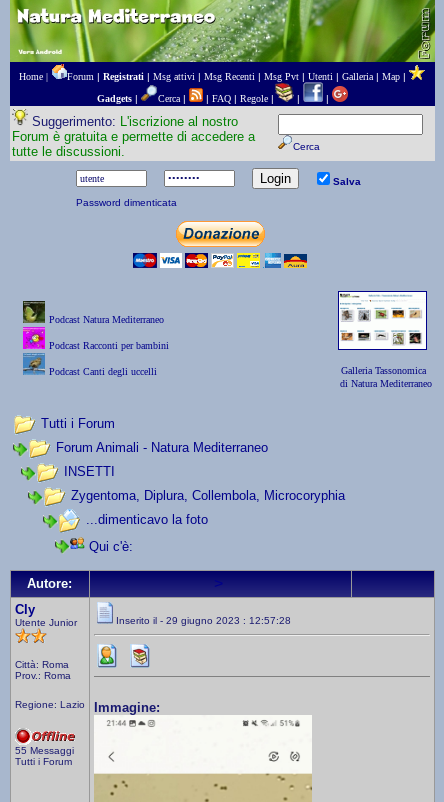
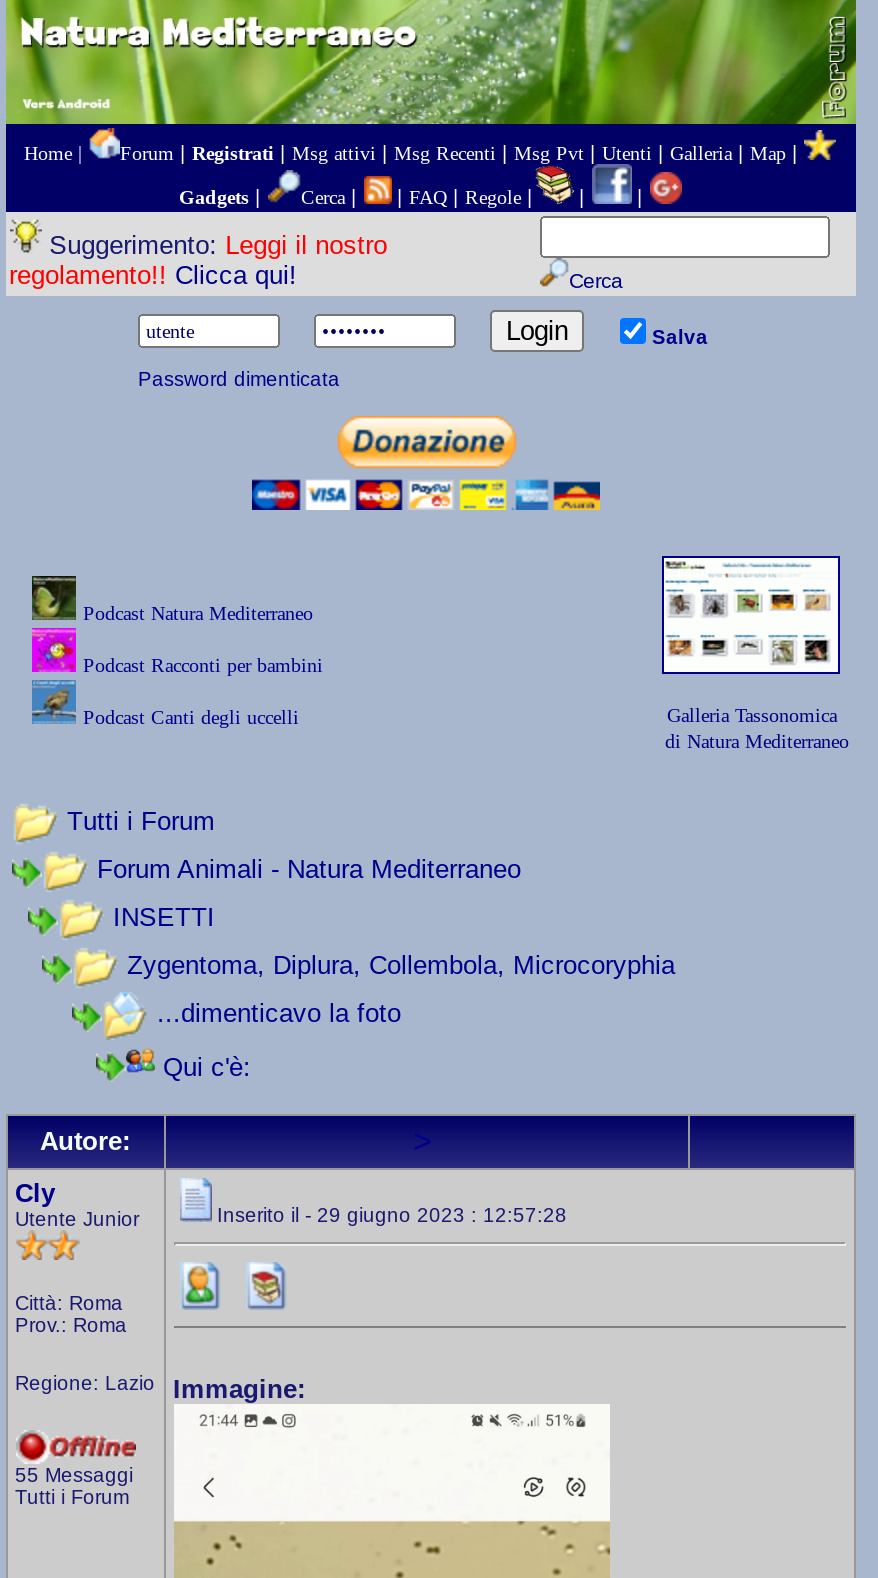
- Suggerimento: L'iscrizione al nostro
- Forum è gratuita e permette di accedere a
- tutte le discussioni.
+ Suggerimento: Leggi il nostro
+ regolamento!! Clicca qui!
